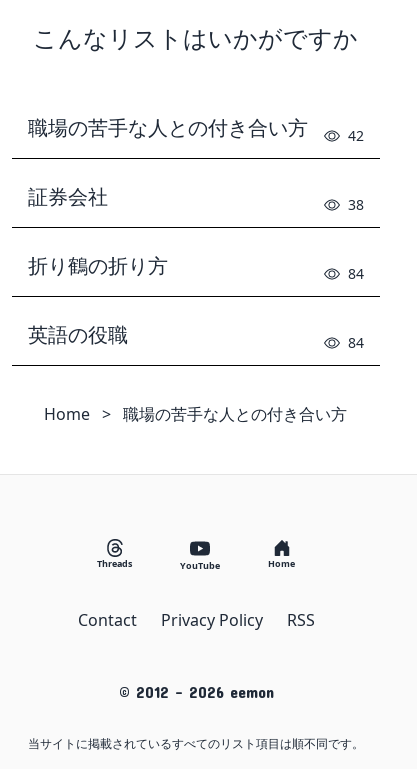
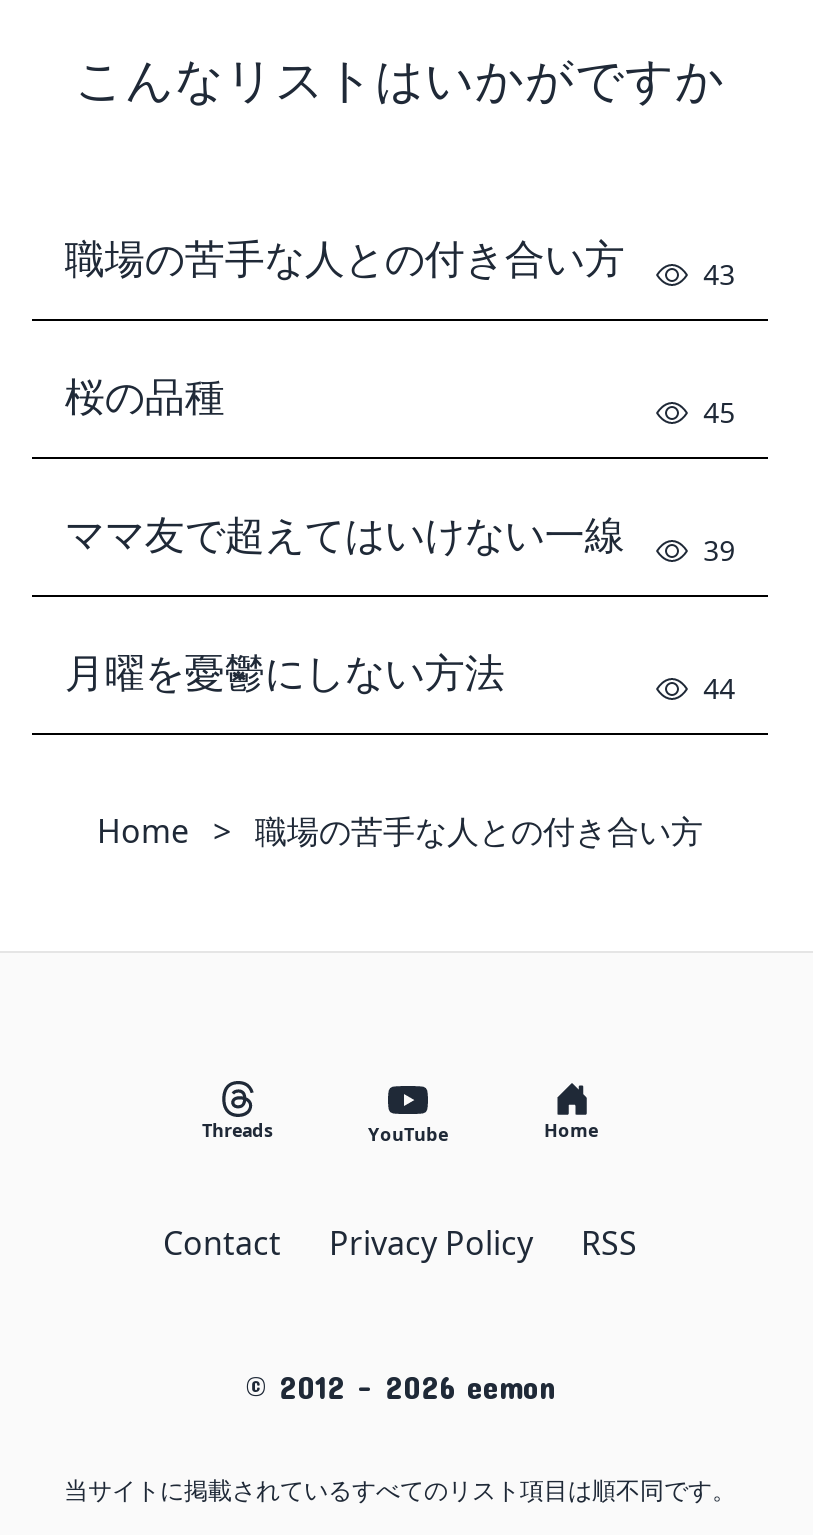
- 42
+ 43

- 証券会社
- 38
+ 桜の品種
+ 45

- 折り鶴の折り方
- 84
+ ママ友で超えてはいけない一線
+ 39

- 英語の役職
- 84
+ 月曜を憂鬱にしない方法
+ 44
